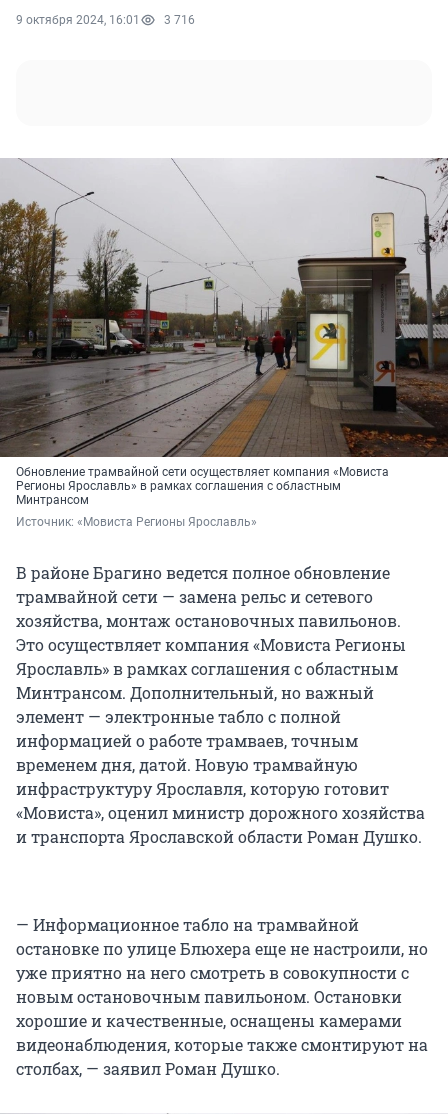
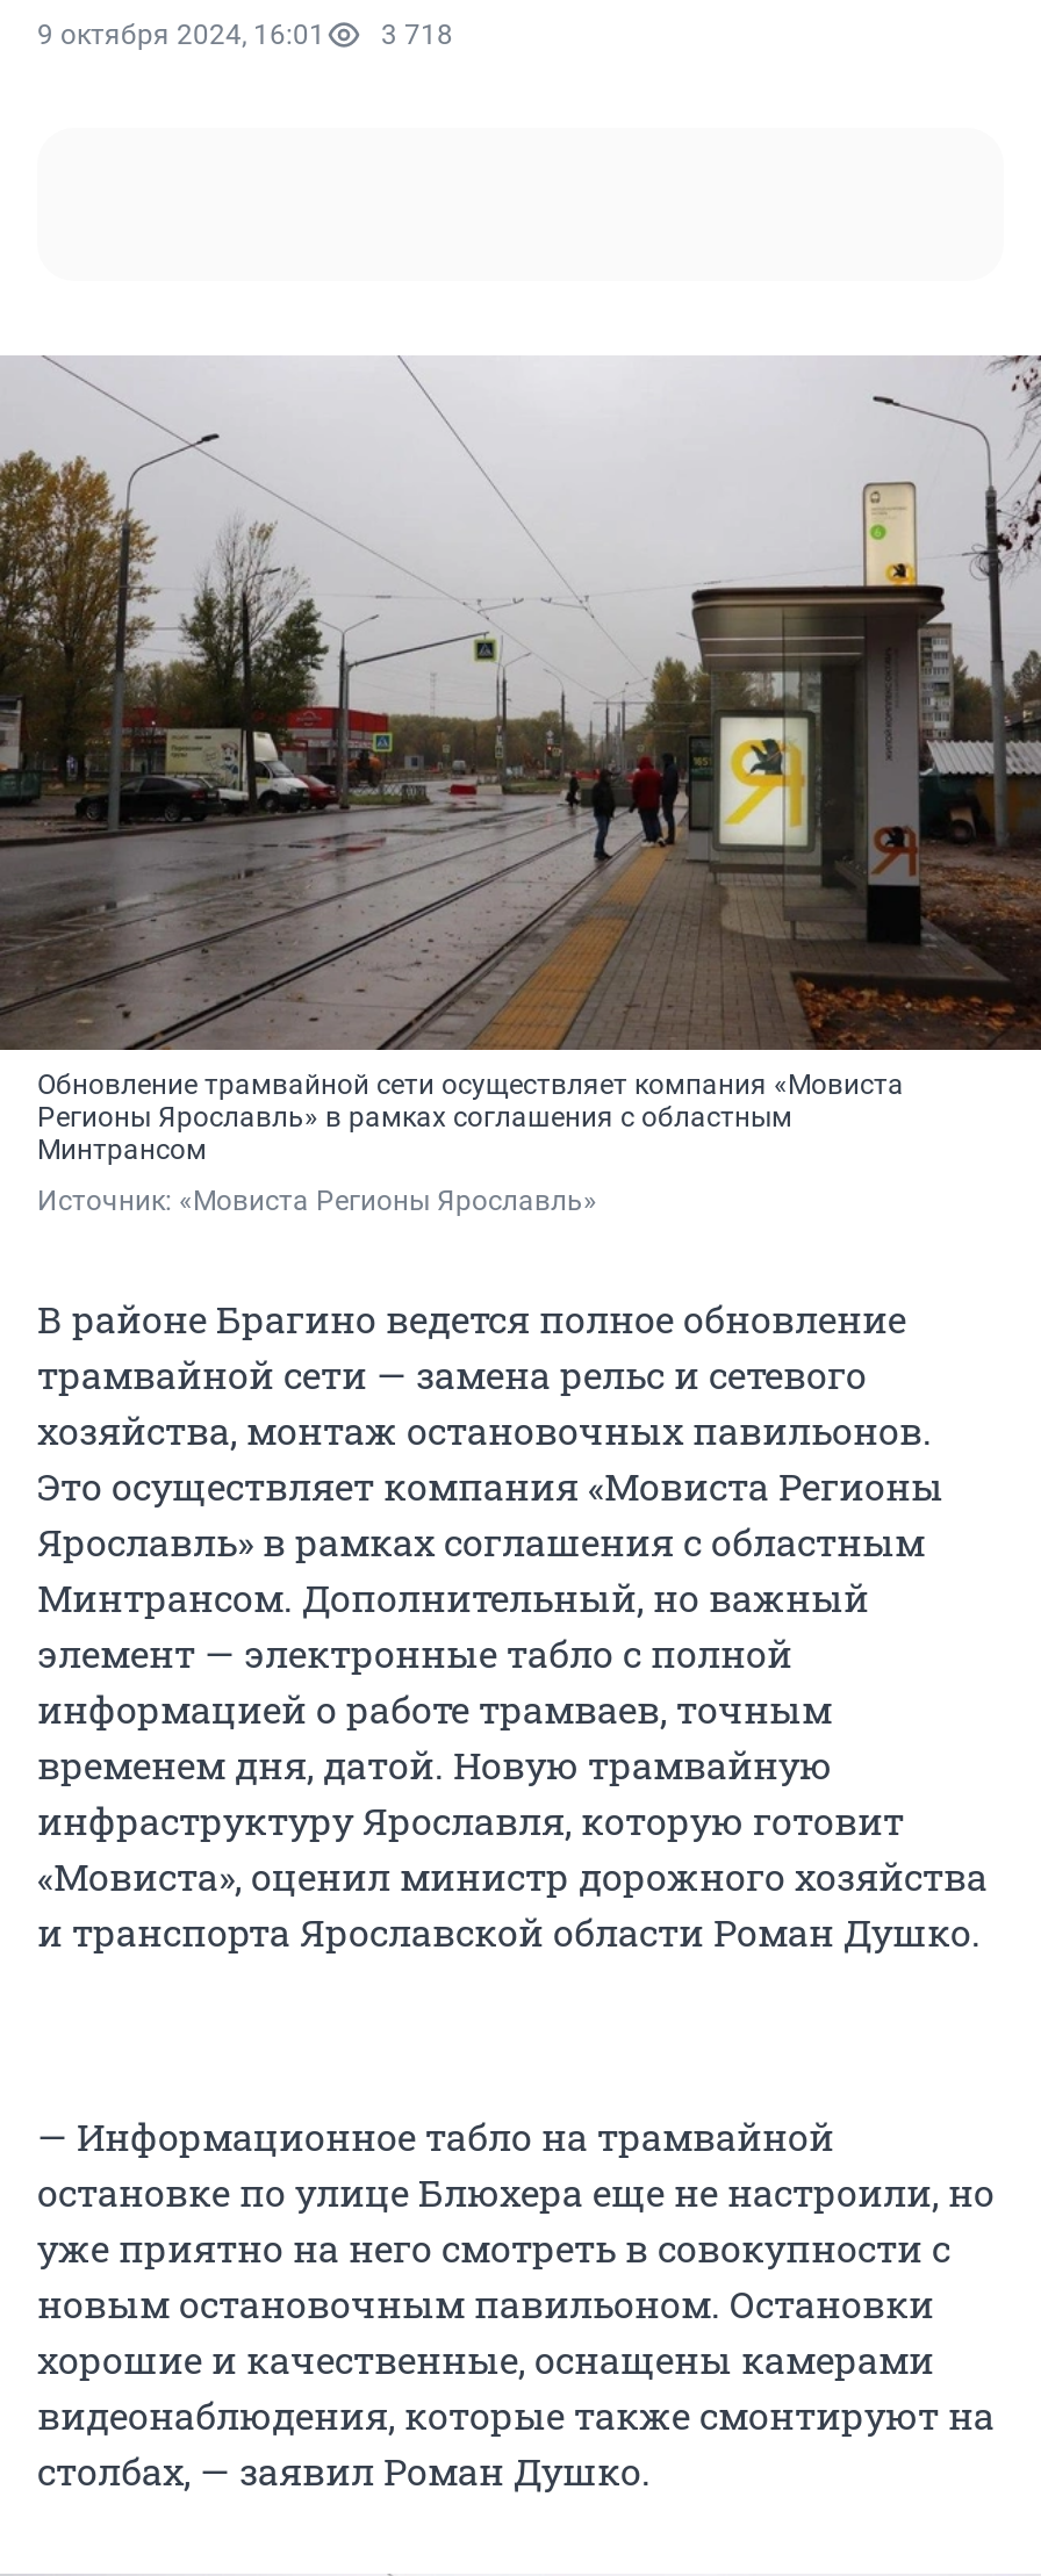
- 9 октября 2024, 16:01 3 716
+ 9 октября 2024, 16:01 3 718
